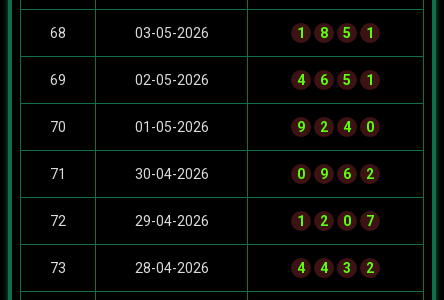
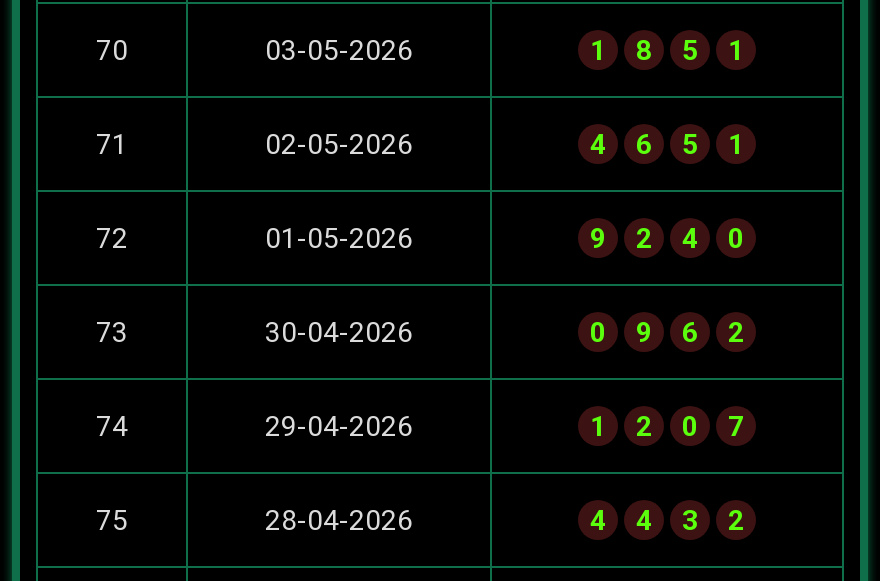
- 68
+ 70

- 69
+ 71

- 70
+ 72

- 71
+ 73

- 72
+ 74

- 73
+ 75
